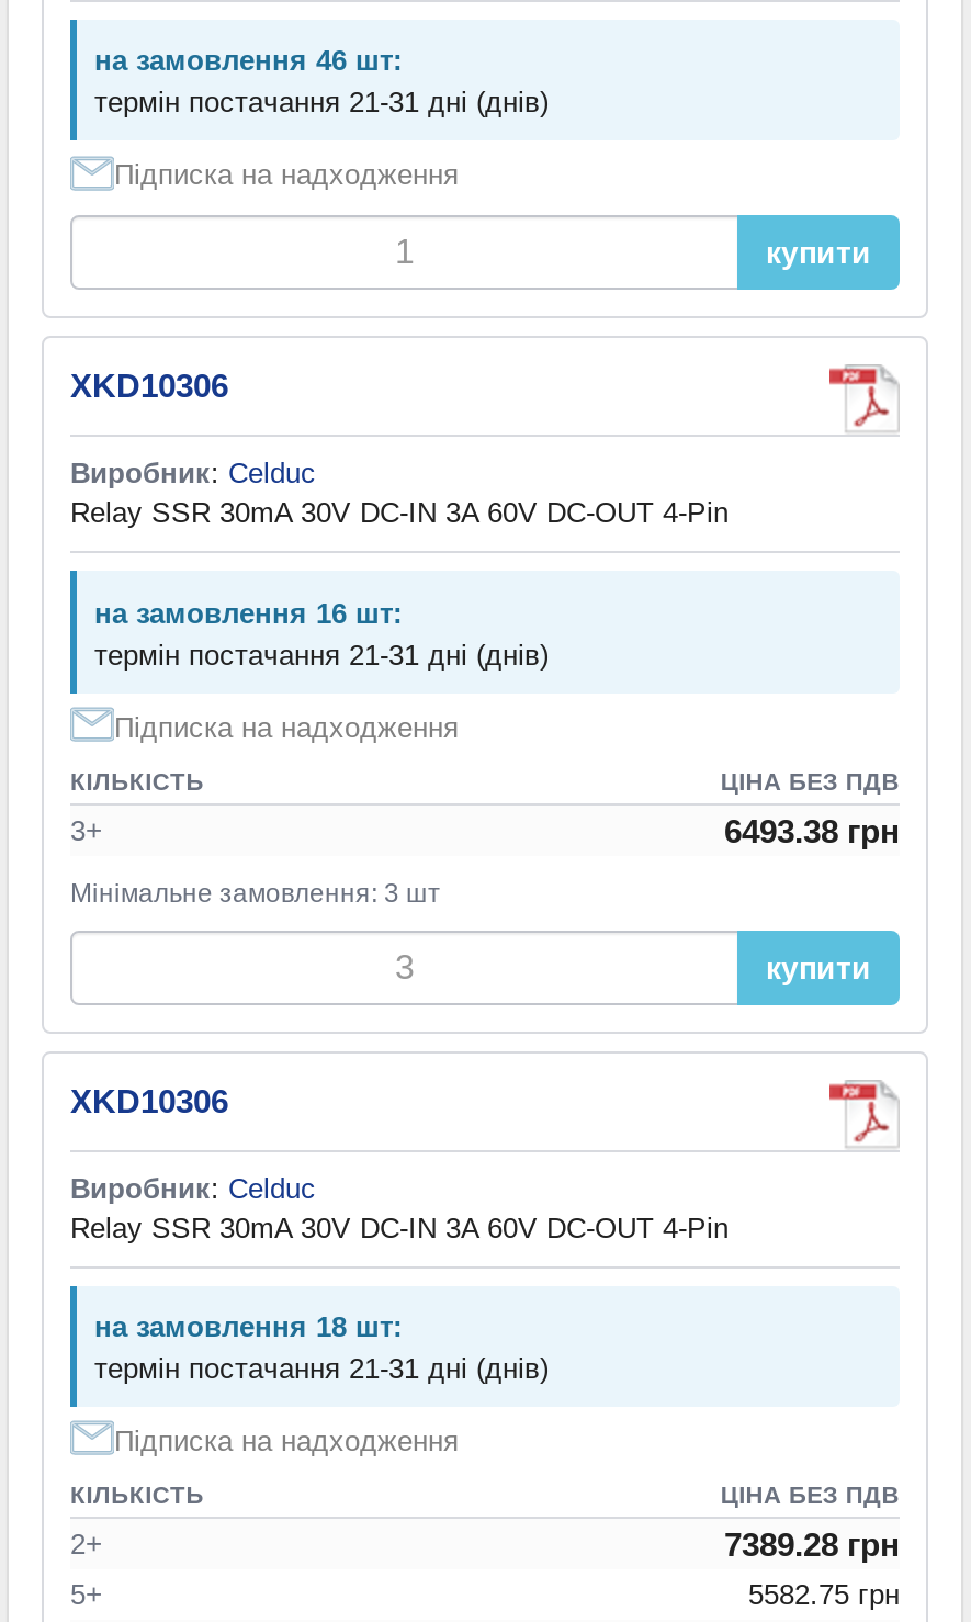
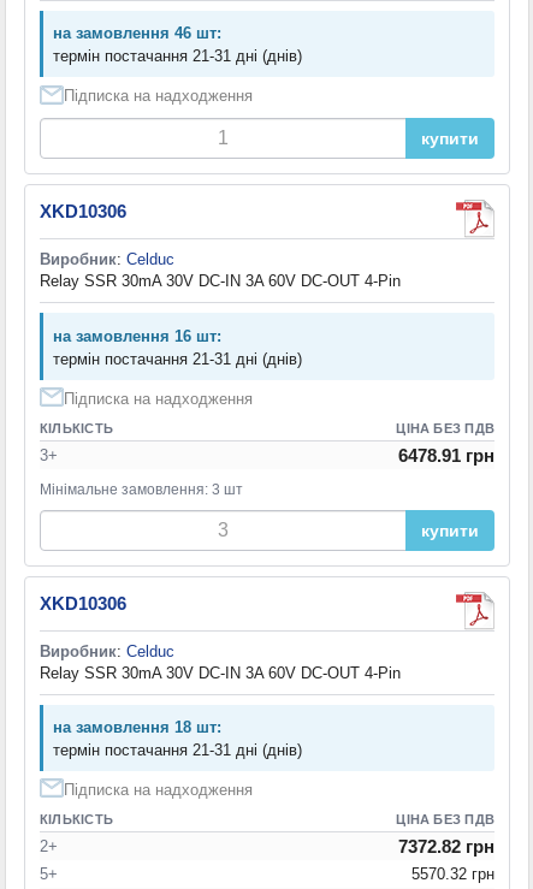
- 6493.38 грн
+ 6478.91 грн

- 7389.28 грн
+ 7372.82 грн

- 5582.75 грн
+ 5570.32 грн
